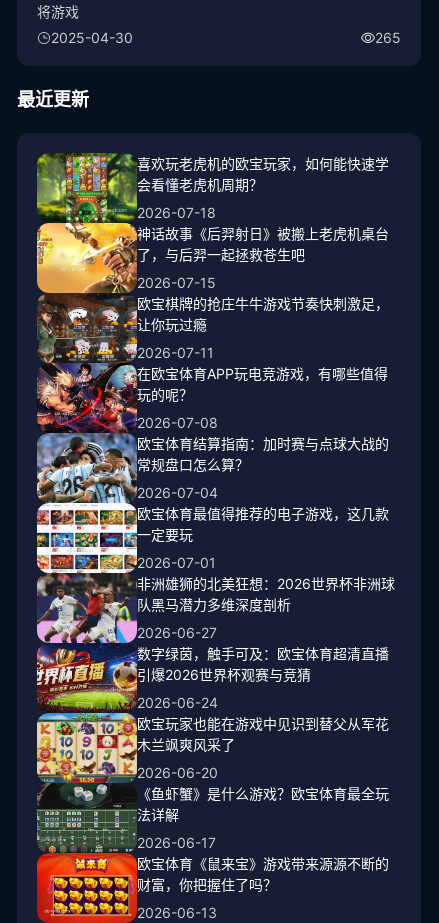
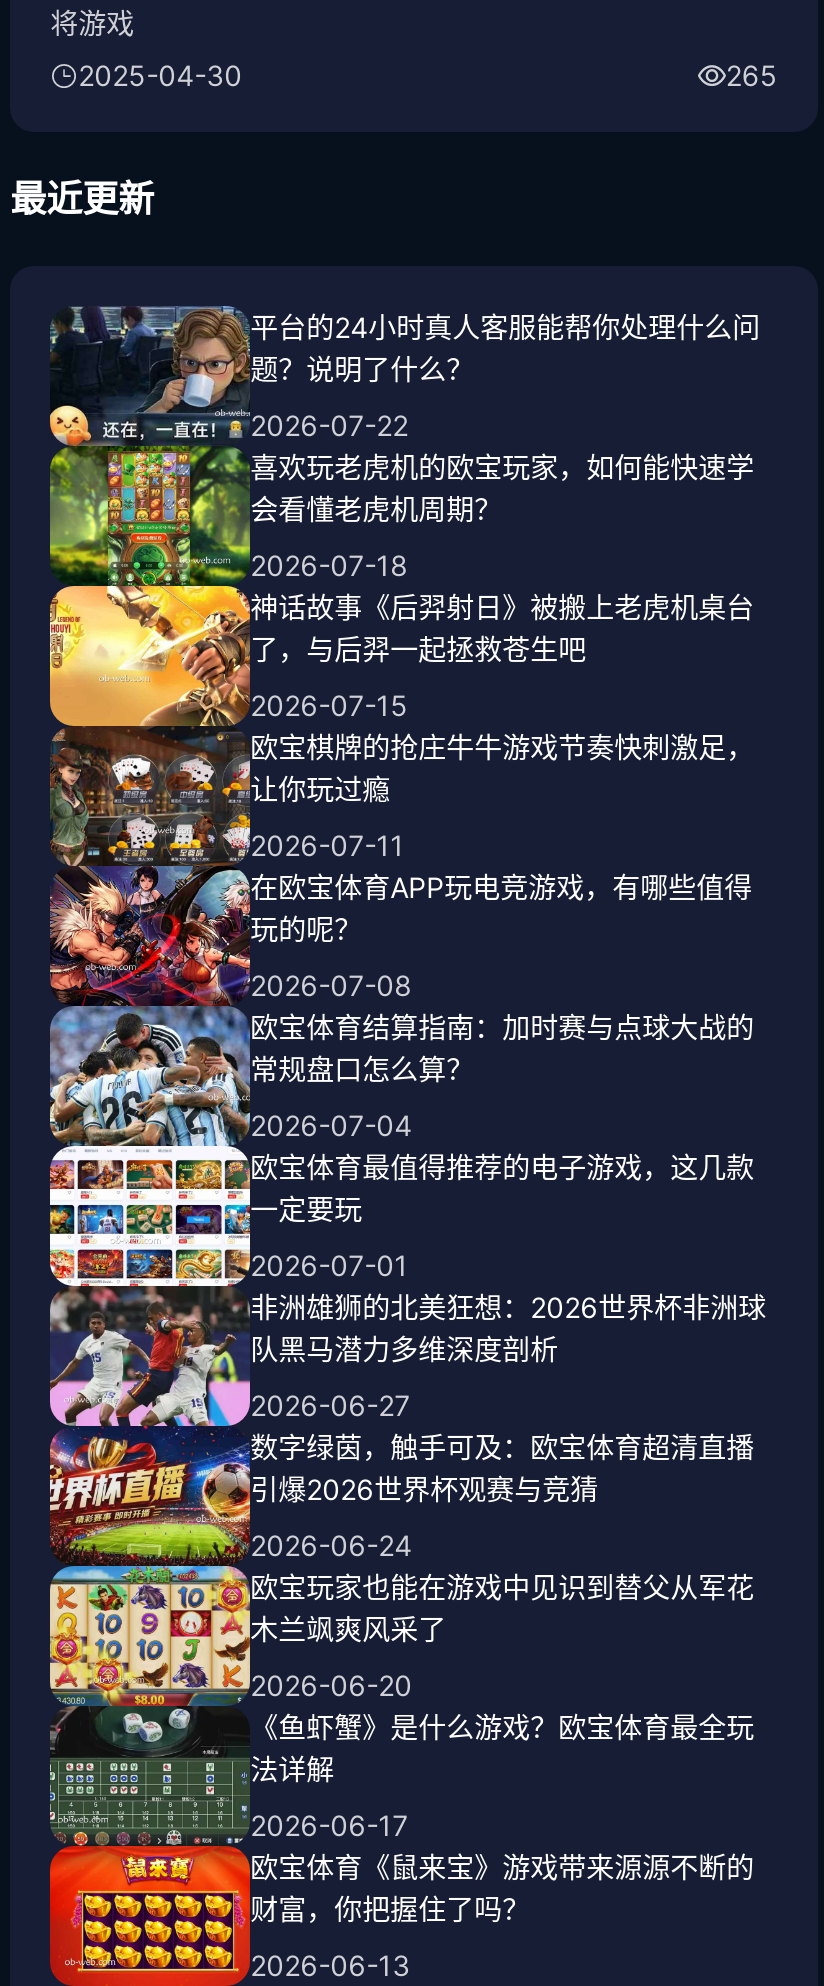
+ [image]
+ 平台的24小时真人客服能帮你处理什么问
+ 题？说明了什么？
+ 2026-07-22
